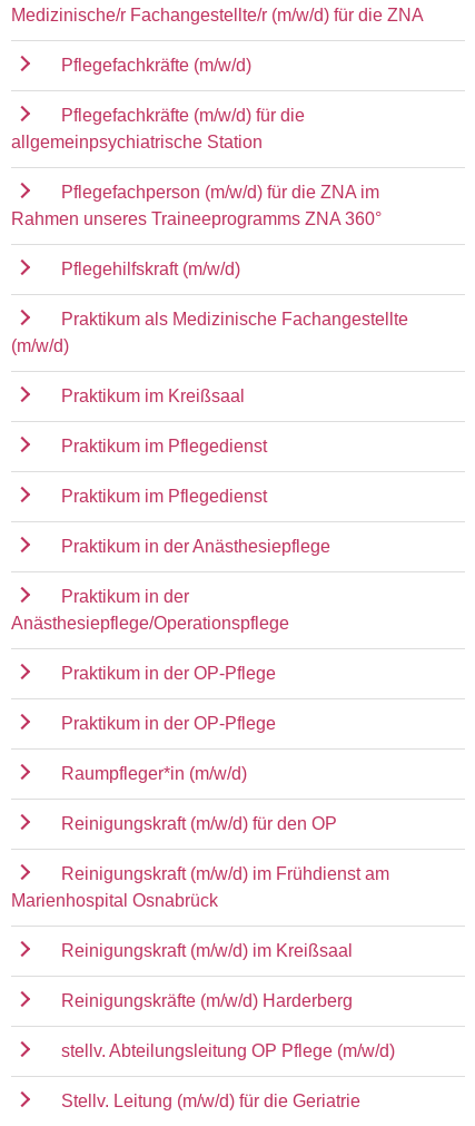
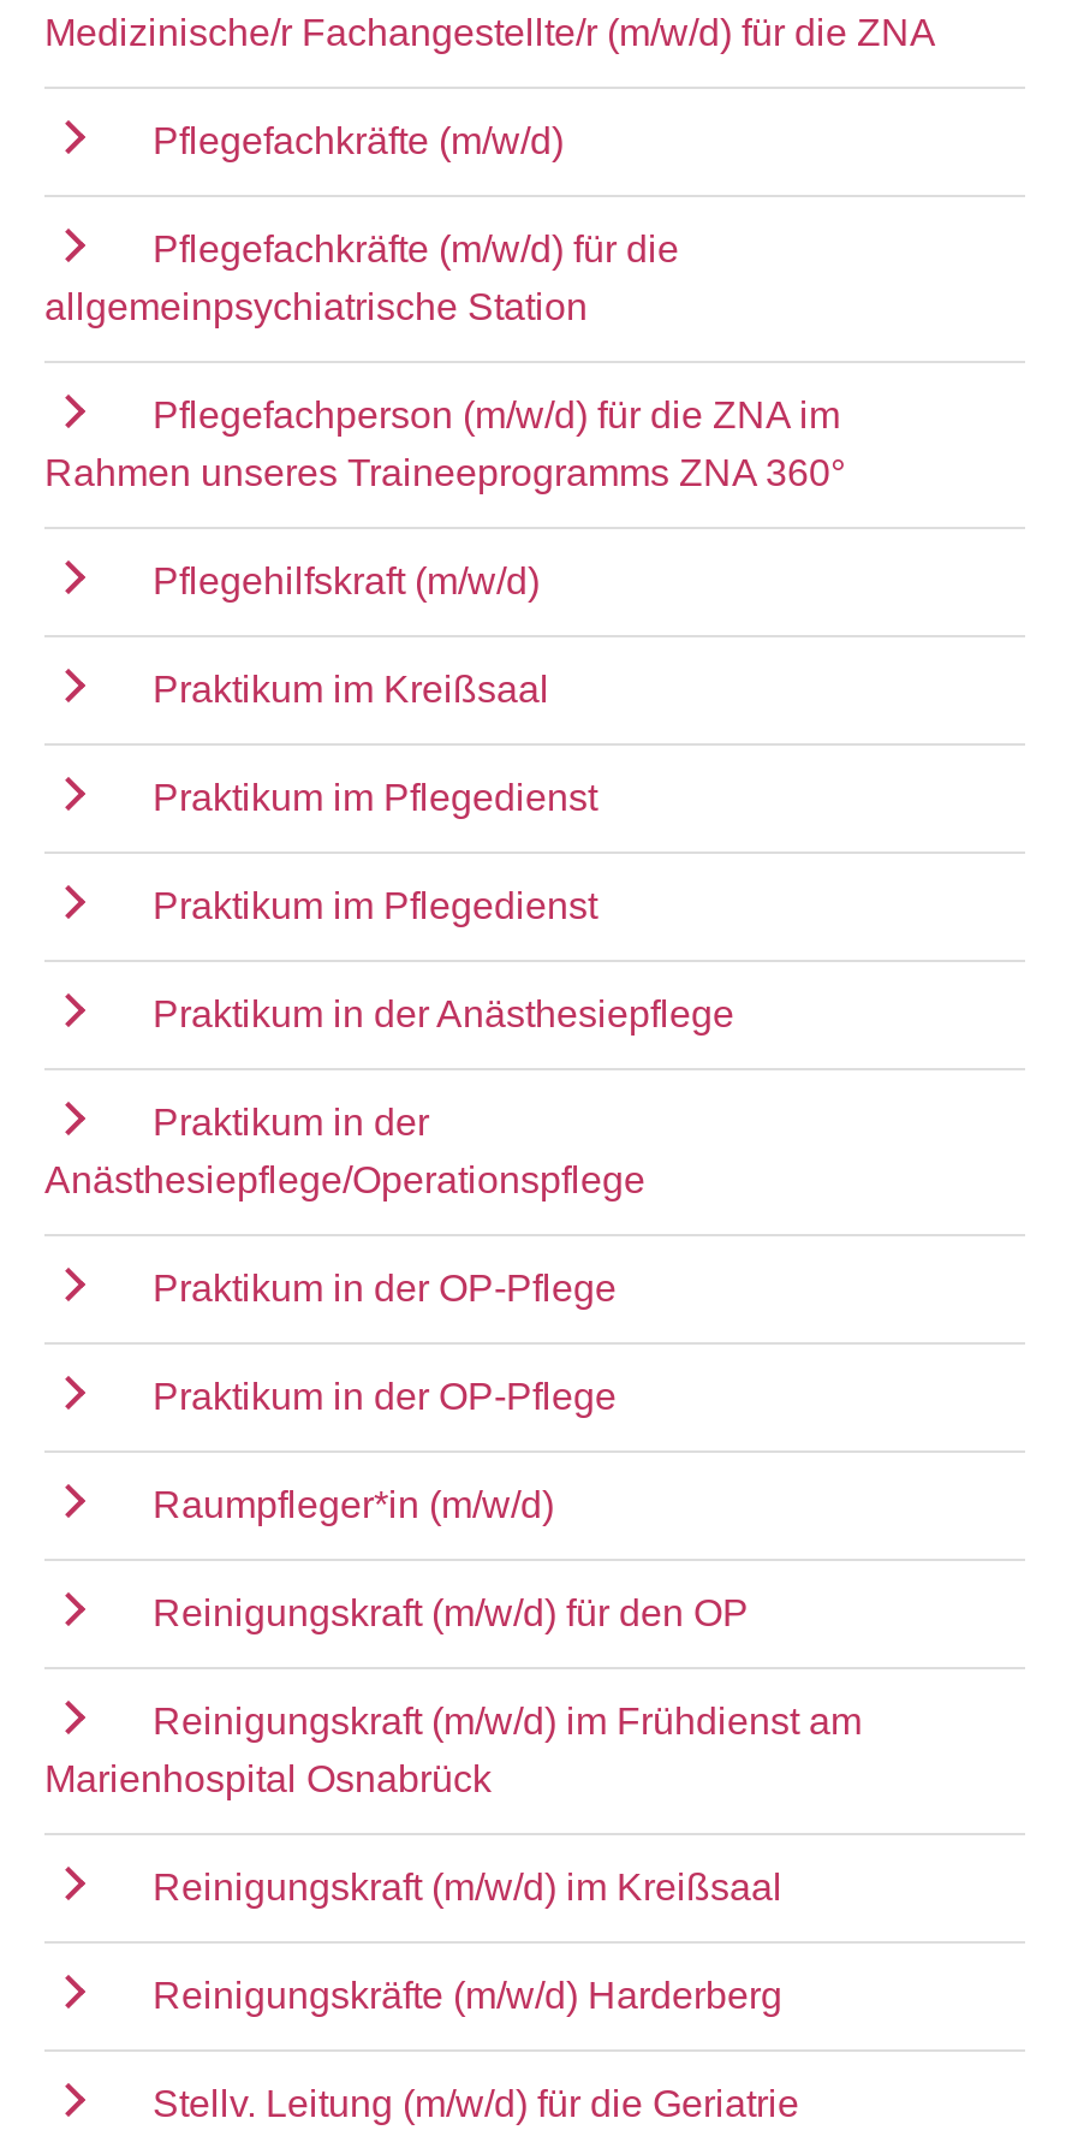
- Praktikum als Medizinische Fachangestellte
- (m/w/d)

- stellv. Abteilungsleitung OP Pflege (m/w/d)
